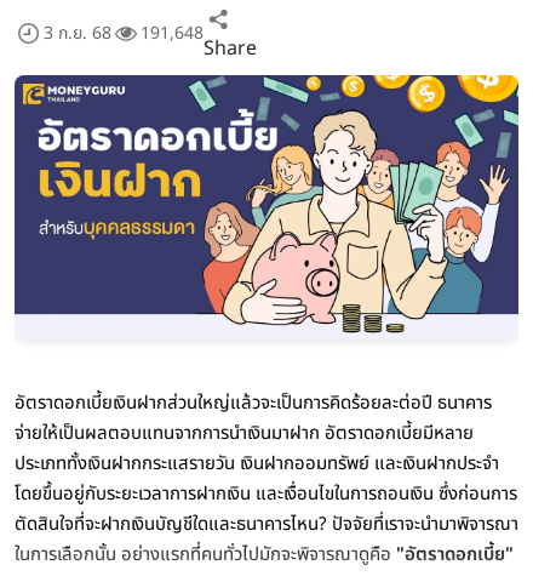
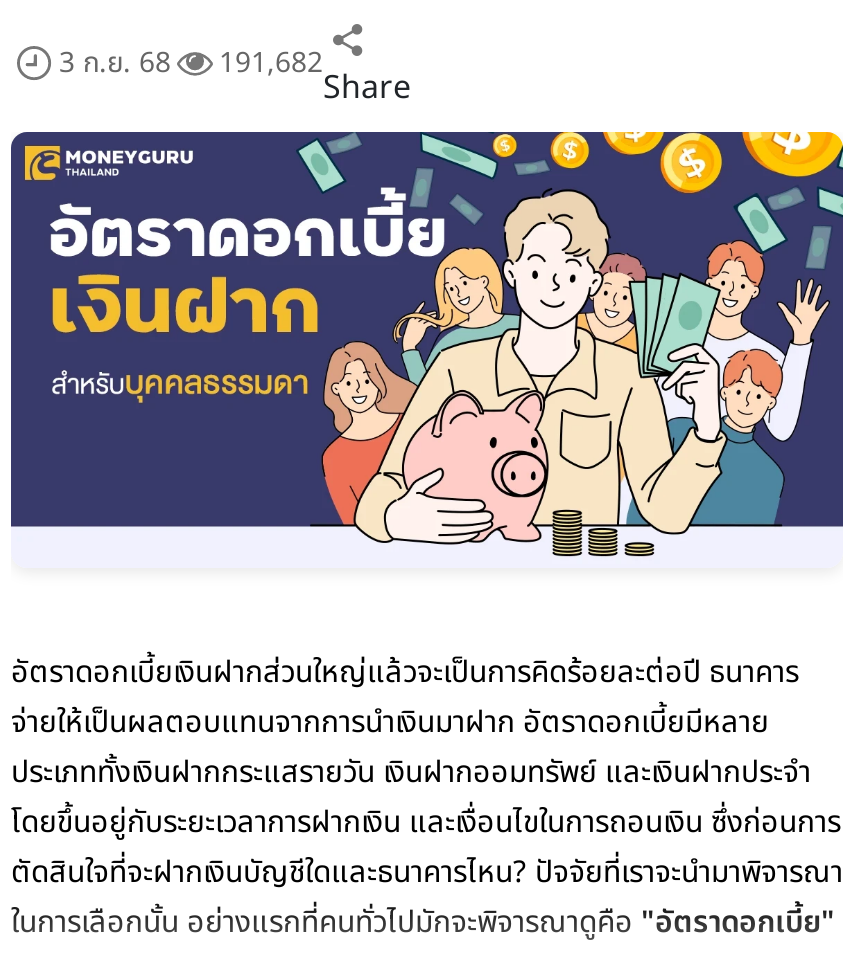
- 3 ก.ย. 68 191,648Share
+ 3 ก.ย. 68 191,682Share
